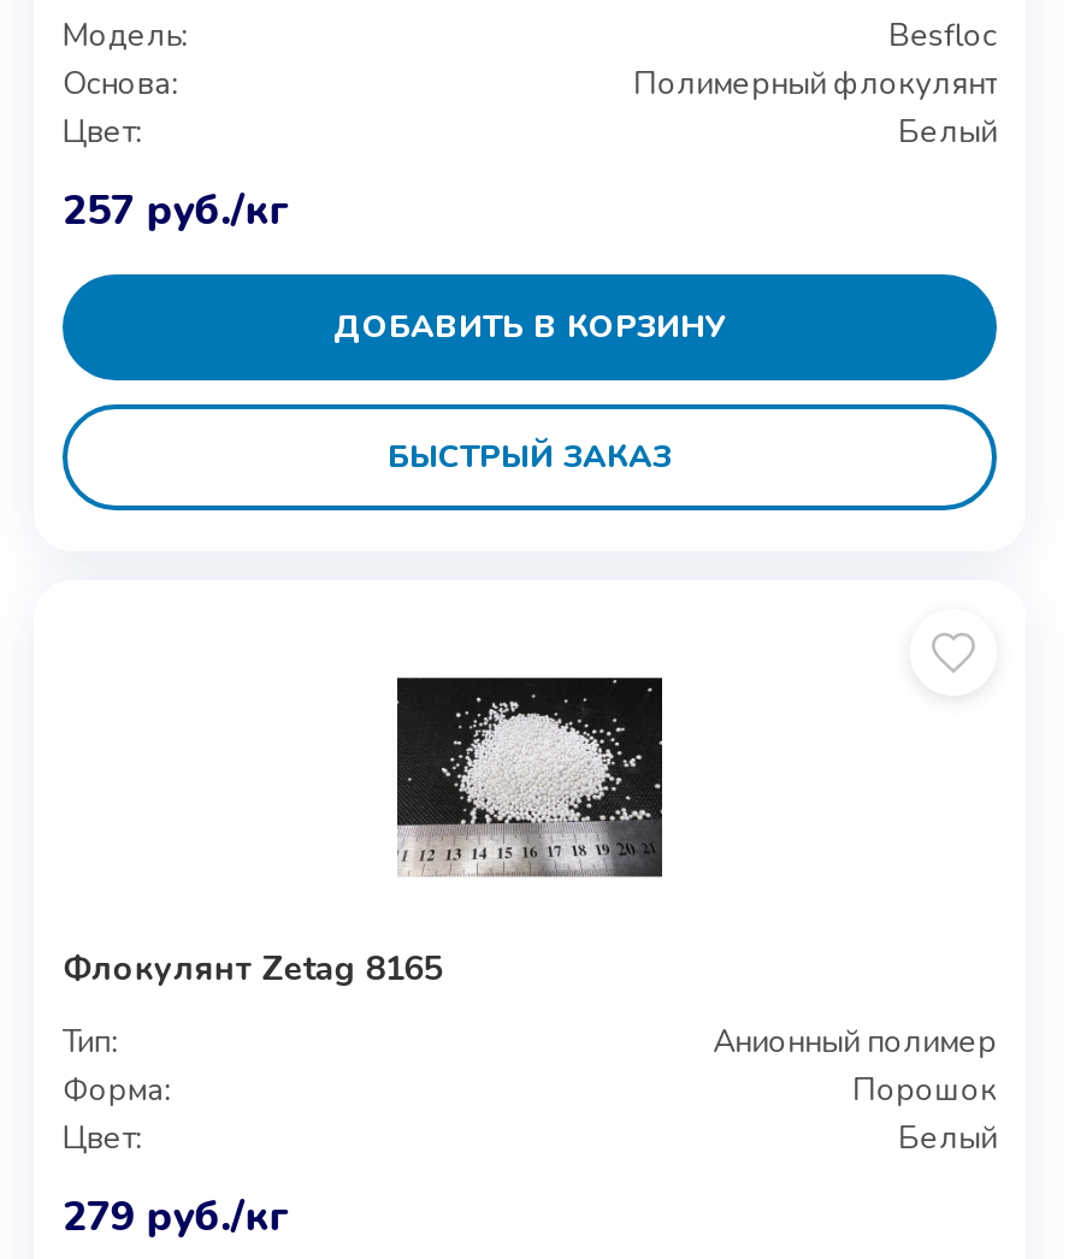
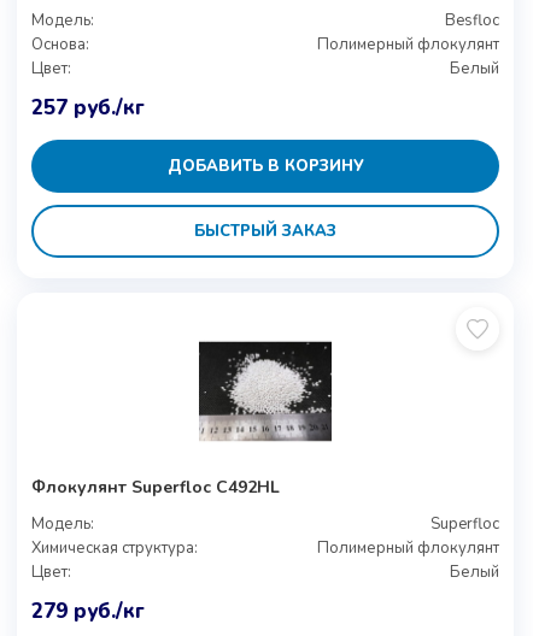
- Флокулянт Zetag 8165
+ Флокулянт Superfloc C492HL

- Тип:
- Анионный полимер
- Форма:
- Порошок
+ Модель:
+ Superfloc
+ Химическая структура:
+ Полимерный флокулянт
